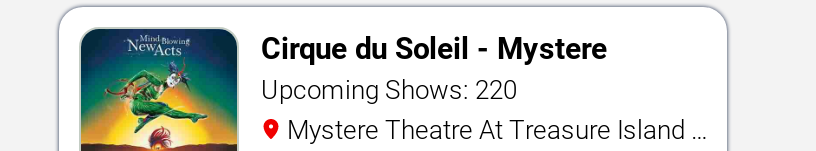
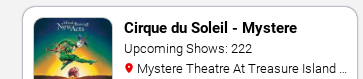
- Upcoming Shows: 220
+ Upcoming Shows: 222
